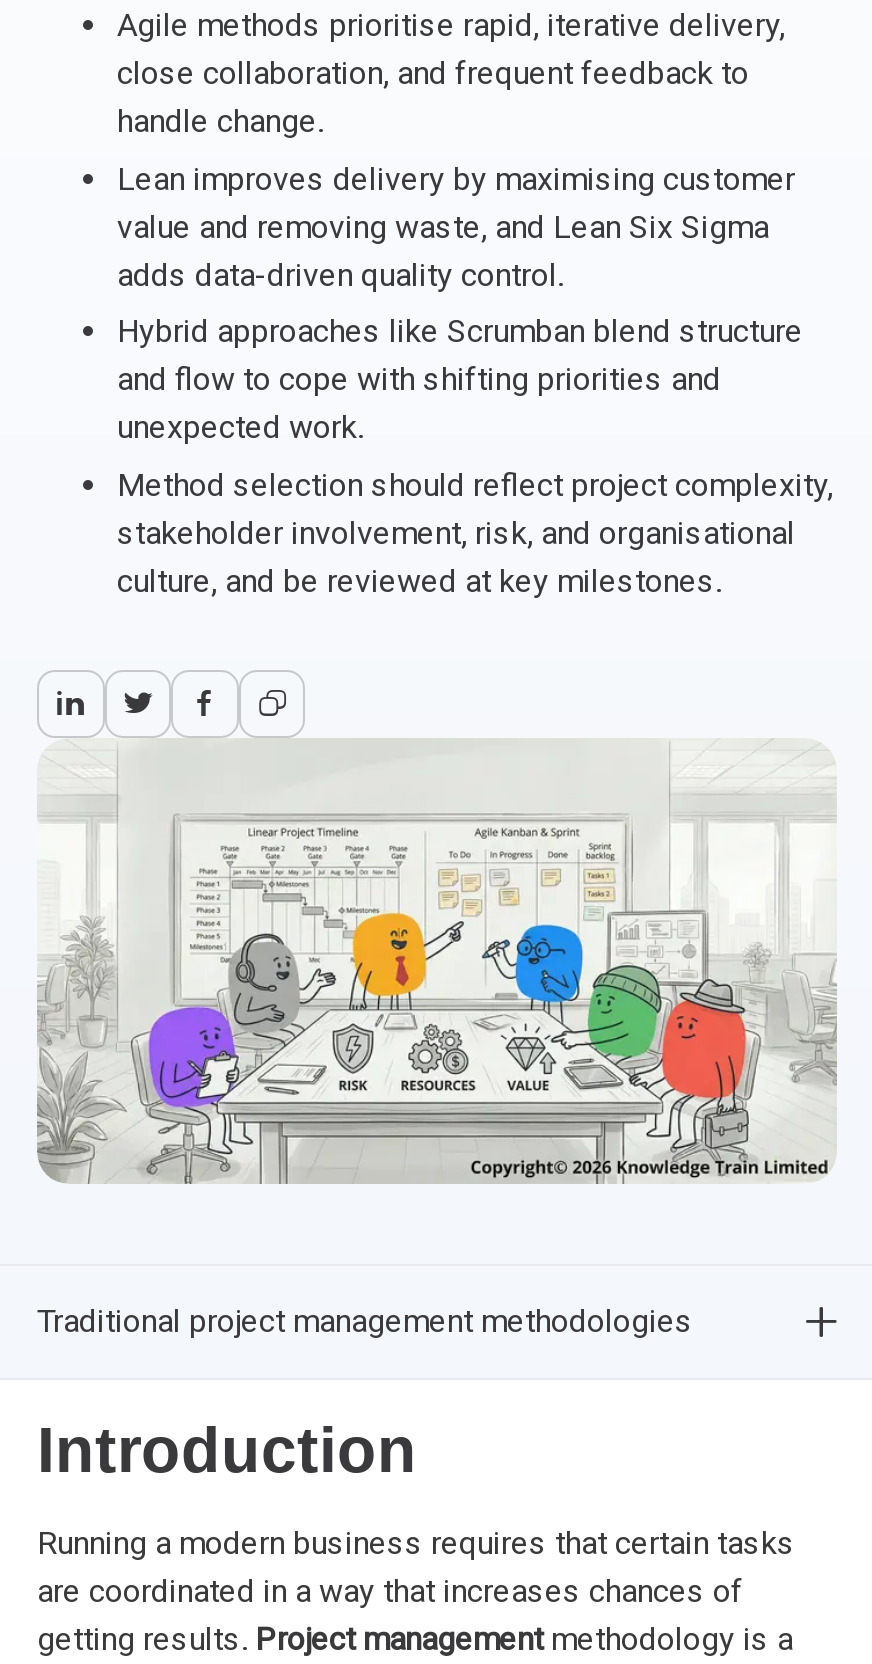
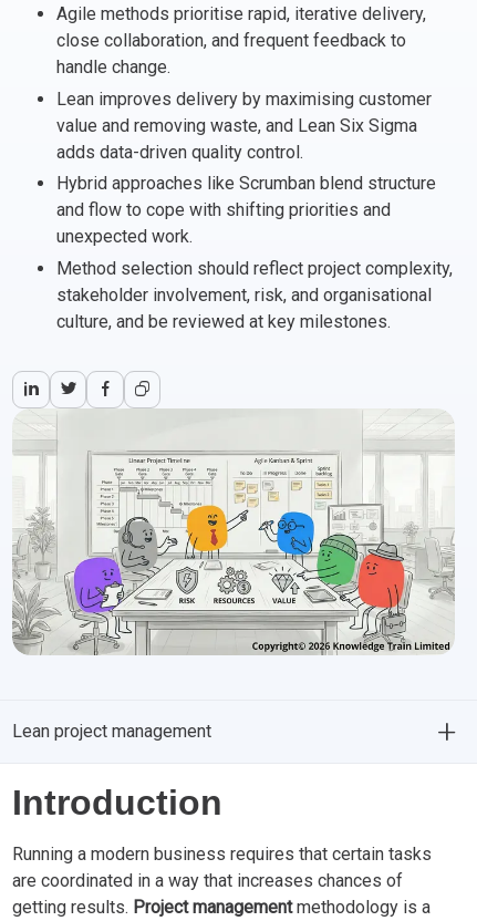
- Traditional project management methodologies
+ Lean project management
